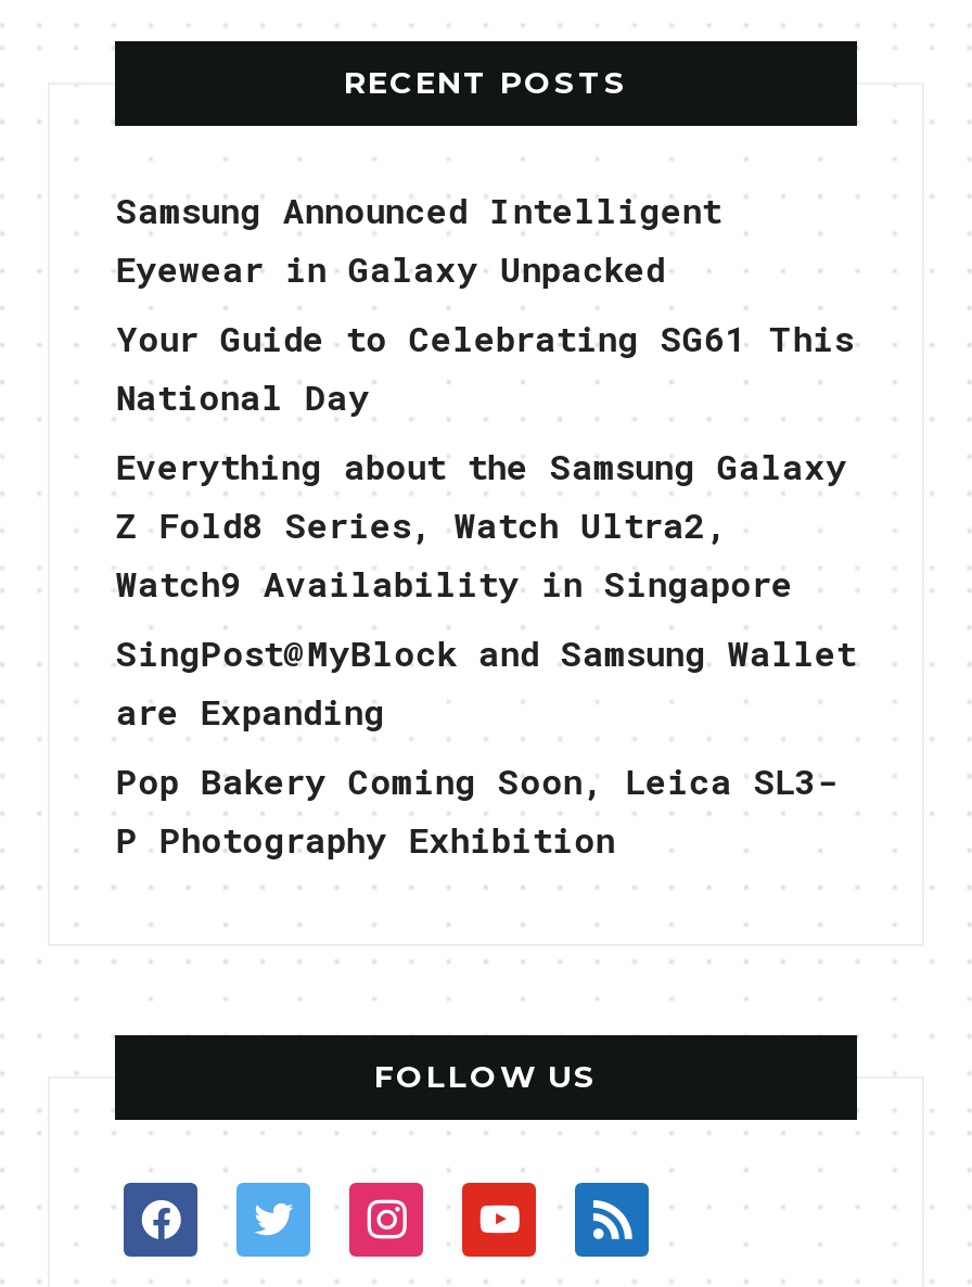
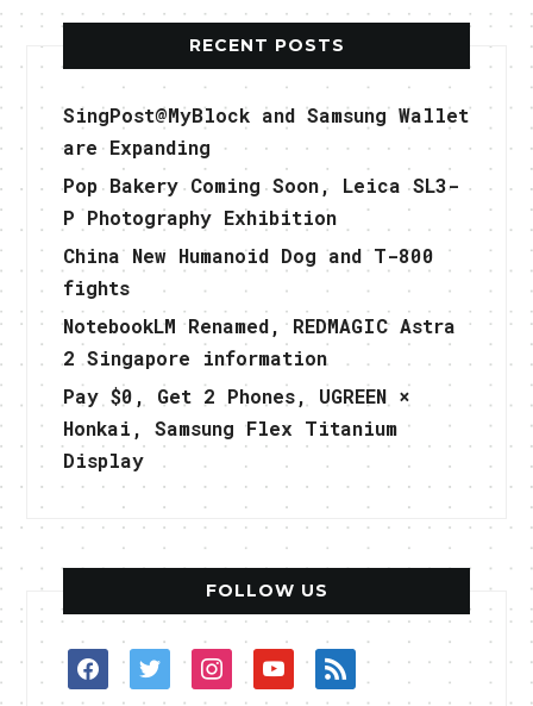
- Samsung Announced Intelligent
- Eyewear in Galaxy Unpacked
- Your Guide to Celebrating SG61 This
- National Day
- Everything about the Samsung Galaxy
- Z Fold8 Series, Watch Ultra2,
- Watch9 Availability in Singapore

moved up: SingPost@MyBlock and Samsung Wallet | are Expanding | Pop Bakery Coming Soon, Leica SL3- | P Photography Exhibition

+ China New Humanoid Dog and T-800
+ fights
+ NotebookLM Renamed, REDMAGIC Astra
+ 2 Singapore information
+ Pay $0, Get 2 Phones, UGREEN ×
+ Honkai, Samsung Flex Titanium
+ Display
